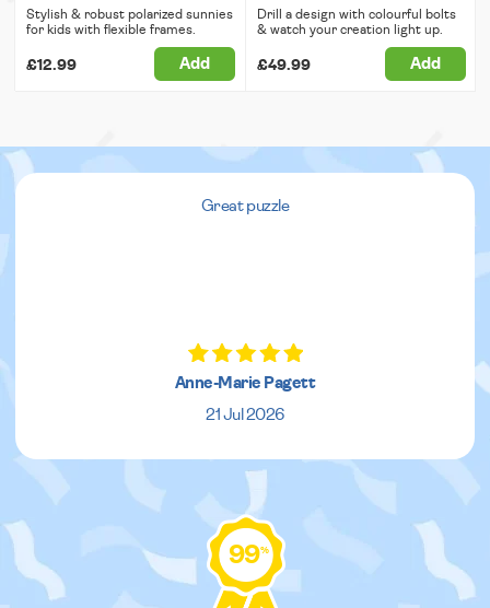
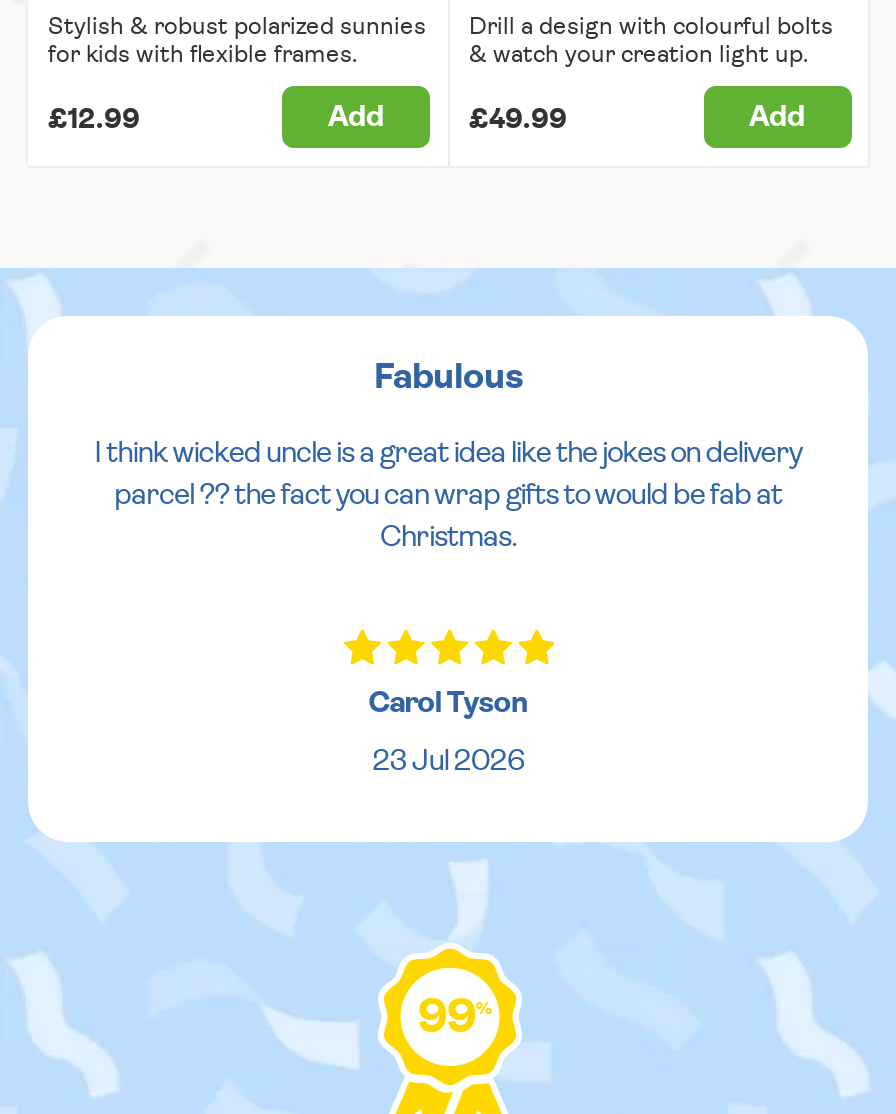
- Great puzzle
+ Fabulous
+ I think wicked uncle is a great idea like the jokes on delivery
+ parcel ?? the fact you can wrap gifts to would be fab at
+ Christmas.

- Anne-Marie Pagett
- 21 Jul 2026
+ Carol Tyson
+ 23 Jul 2026
